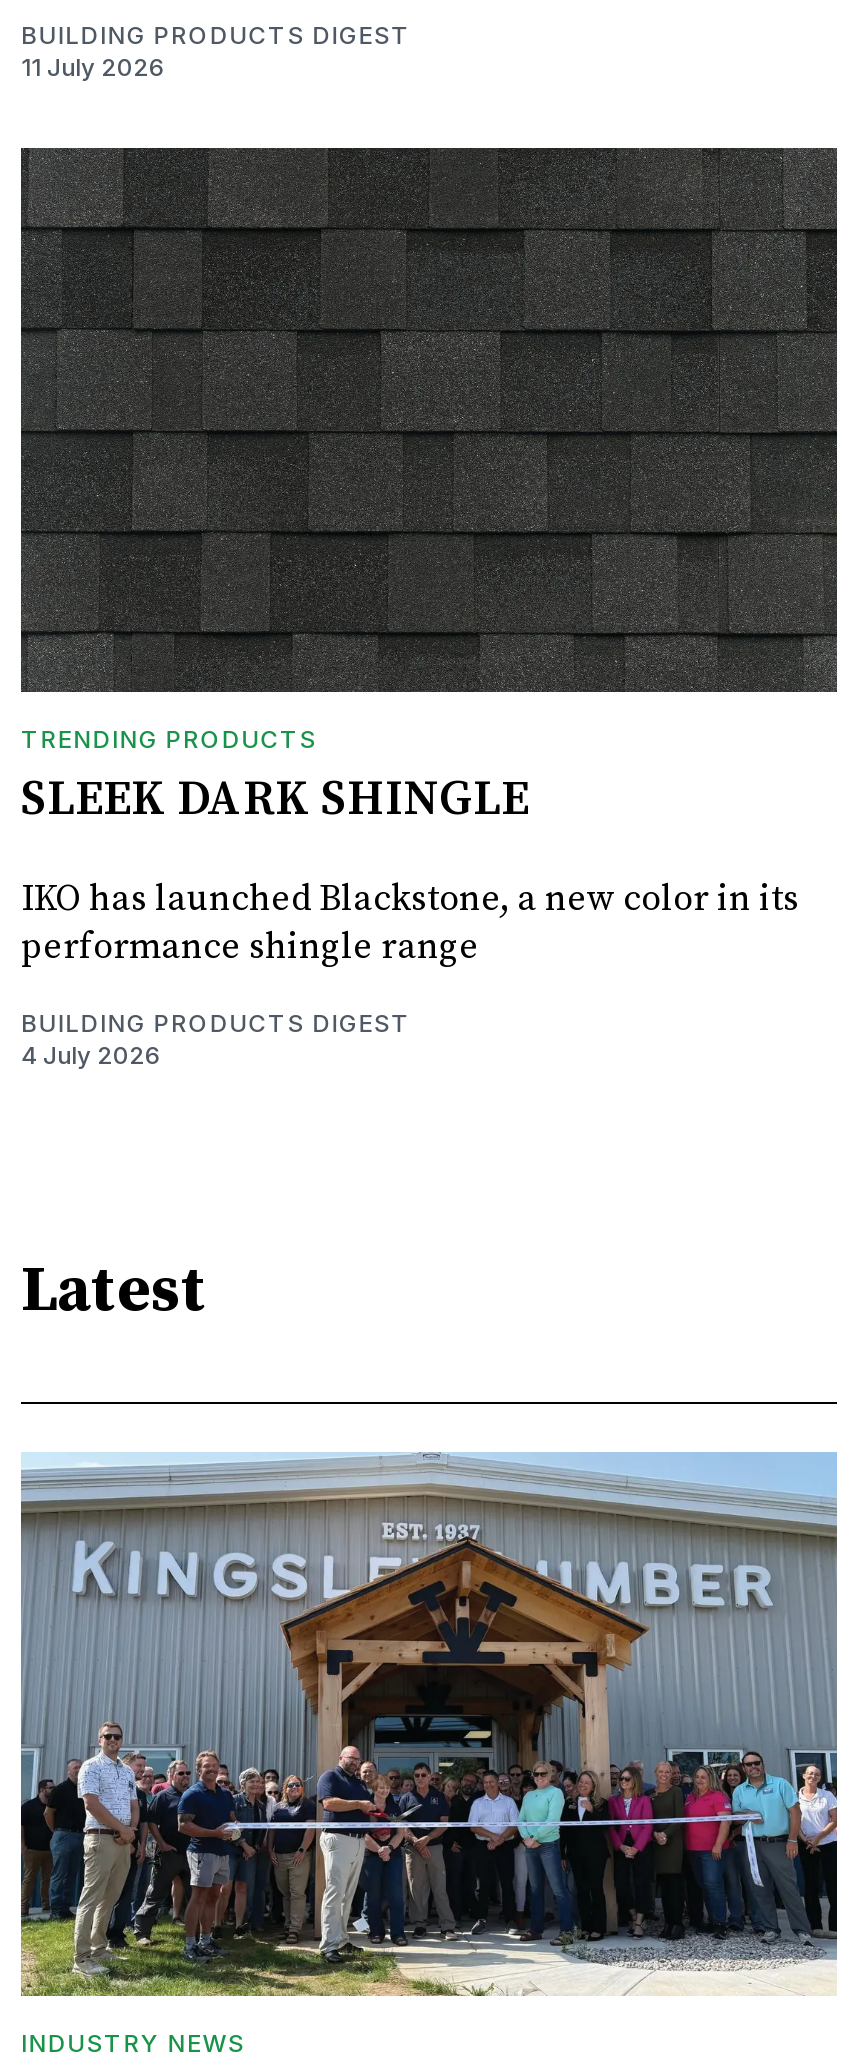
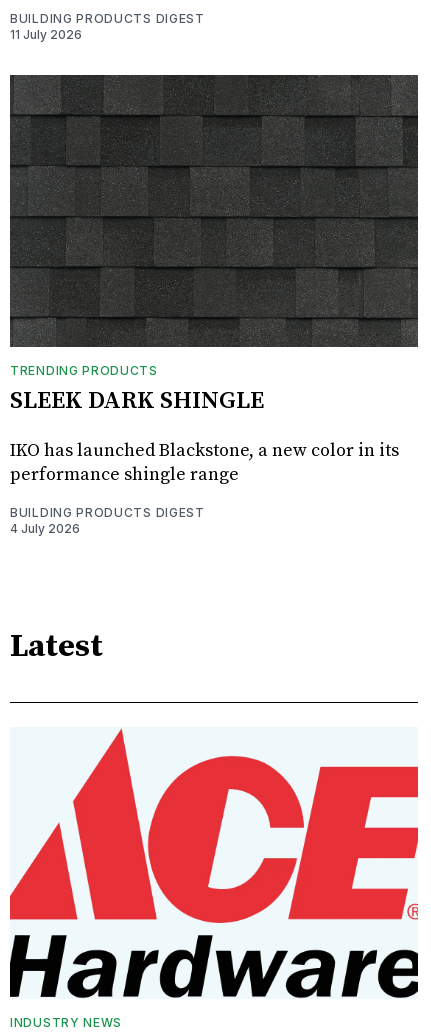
- [image]
+ [image]
